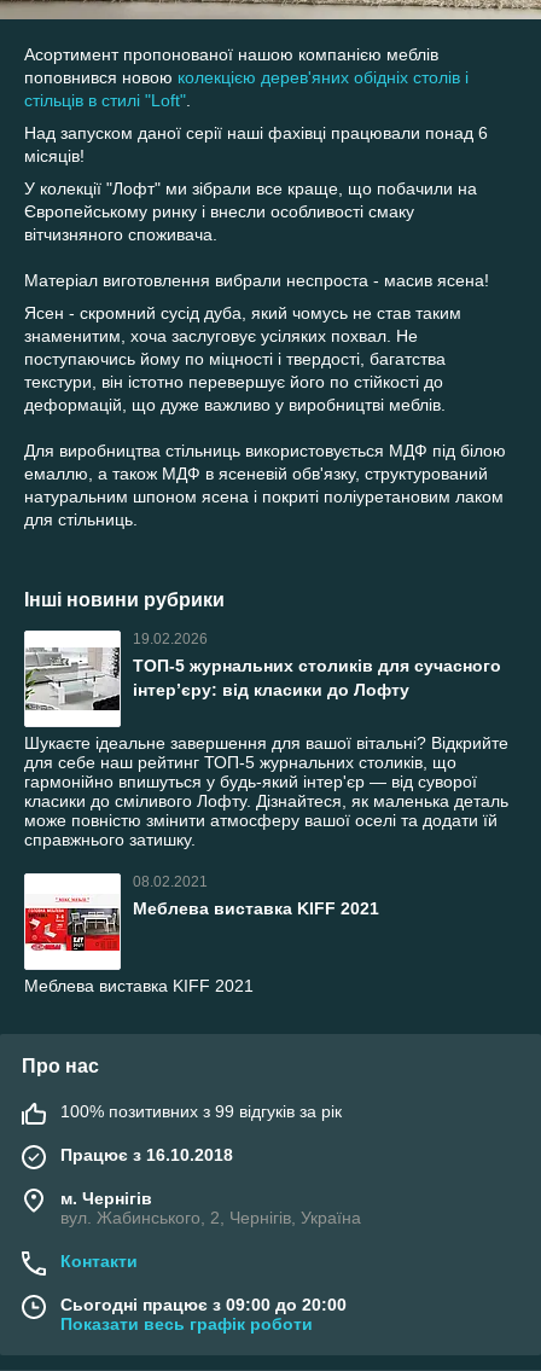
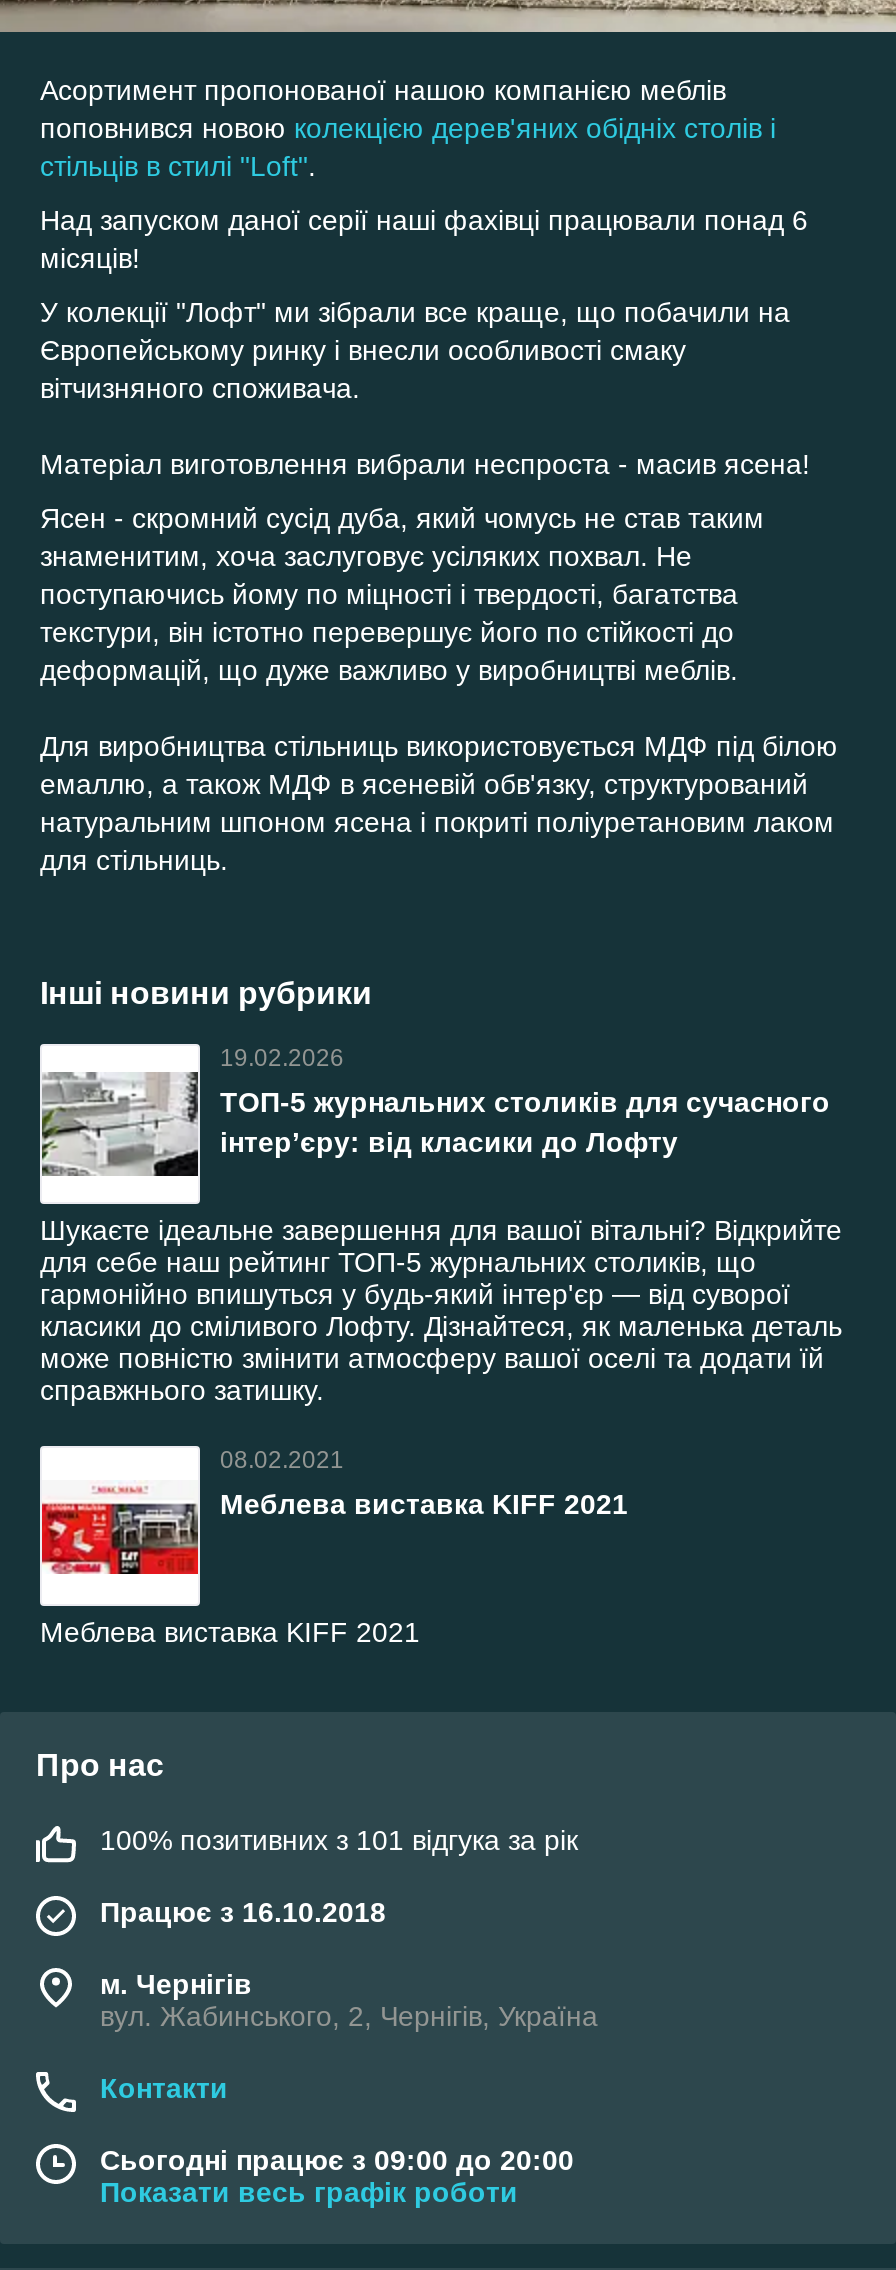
- 100% позитивних з 99 відгуків за рік
+ 100% позитивних з 101 відгука за рік
